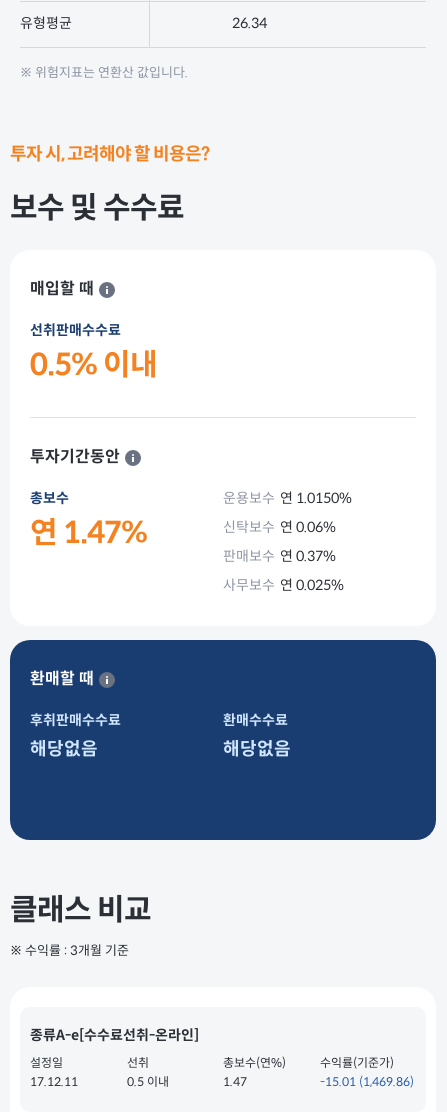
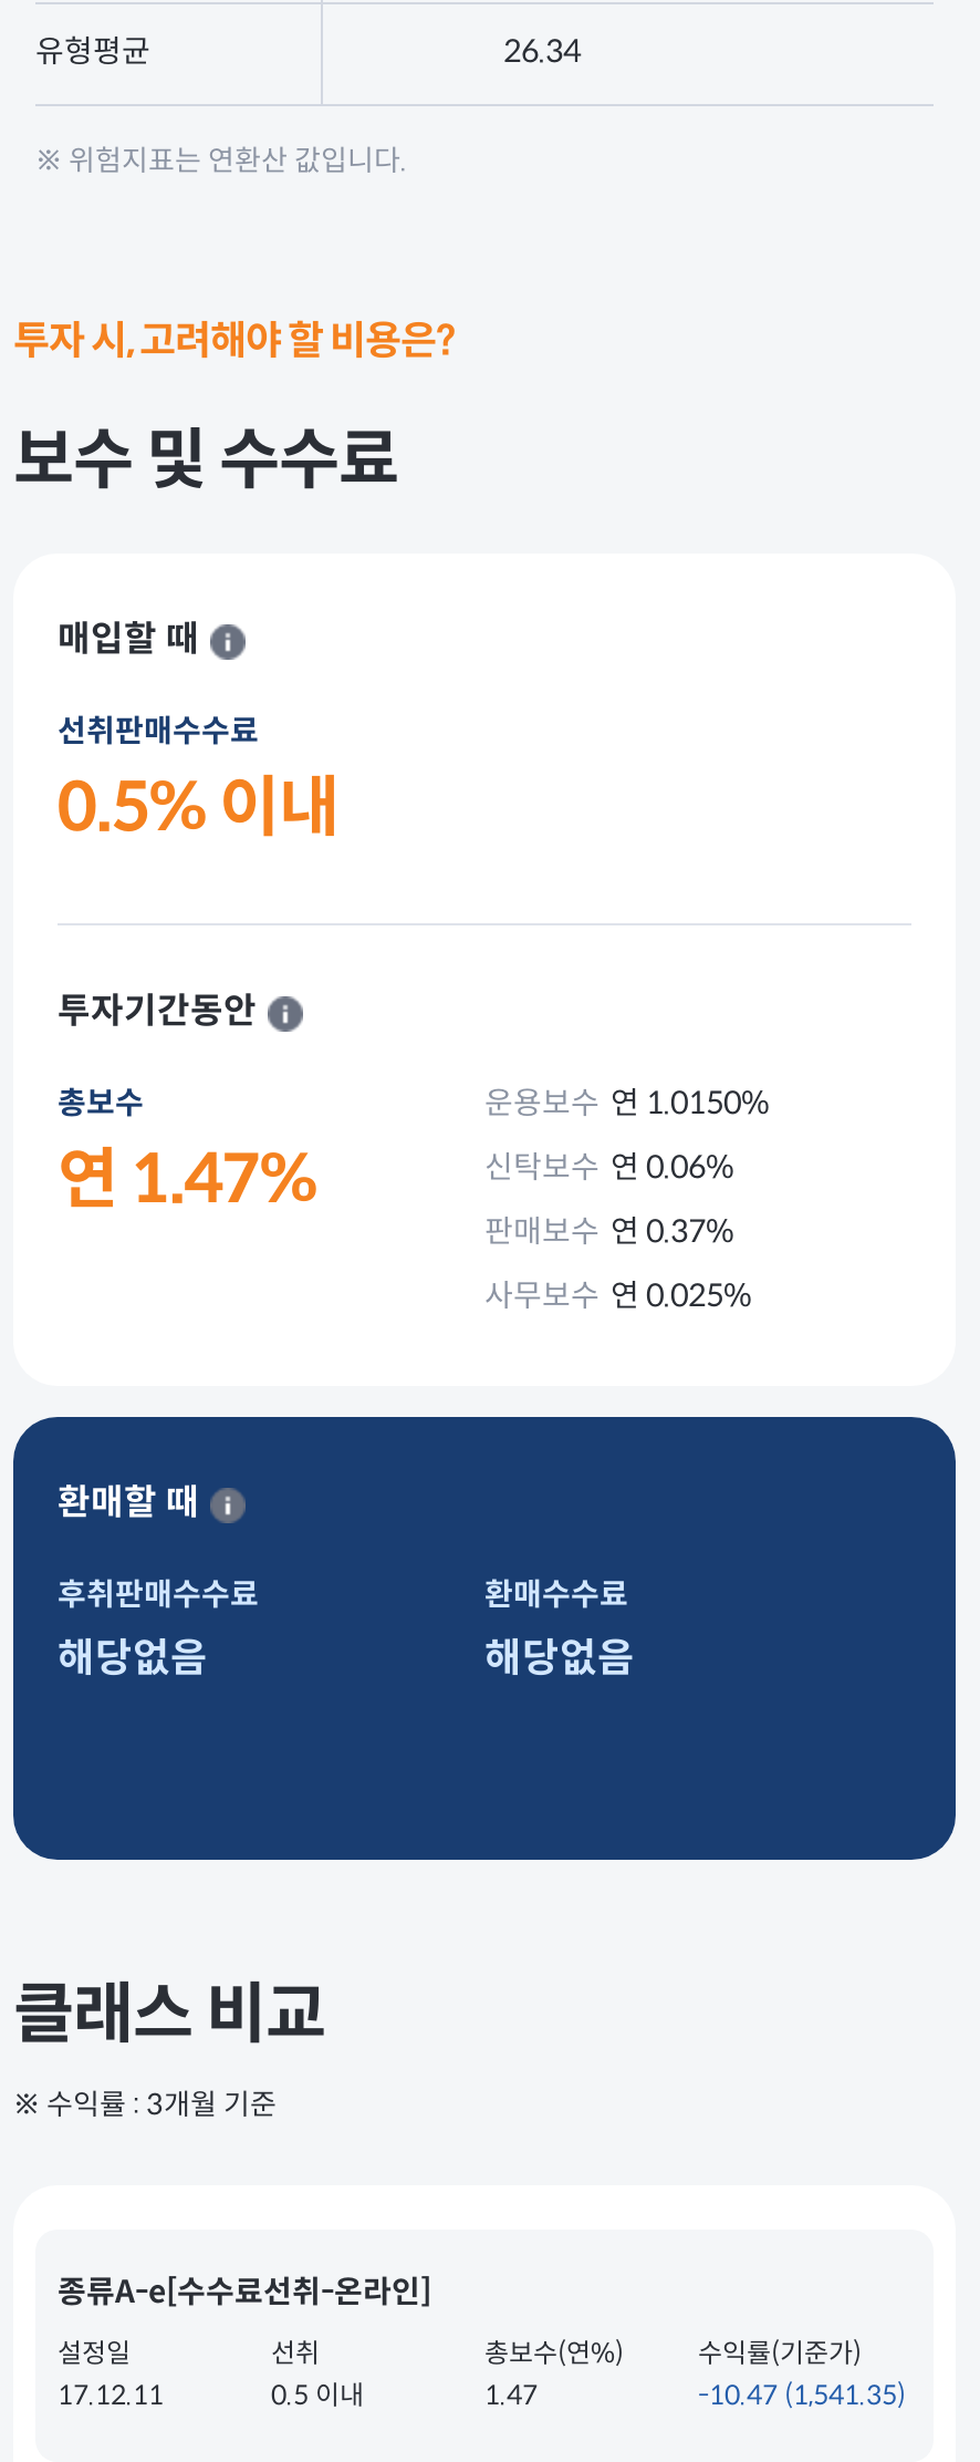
- -15.01 (1,469.86)
+ -10.47 (1,541.35)
